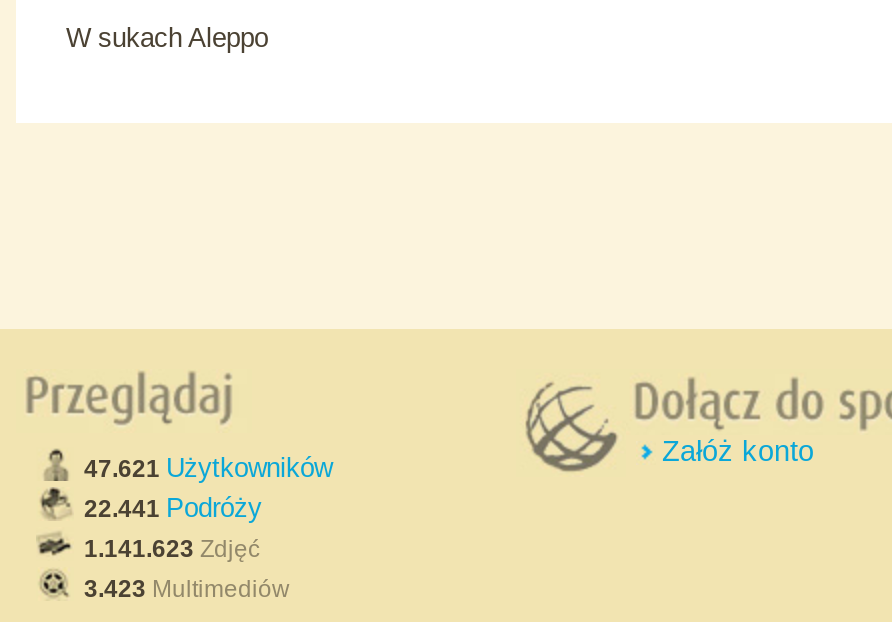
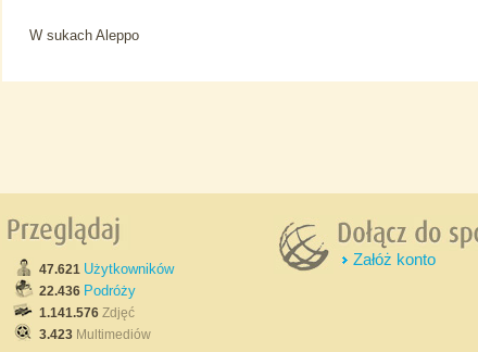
- 22.441 Podróży
+ 22.436 Podróży

- 1.141.623 Zdjęć
+ 1.141.576 Zdjęć
